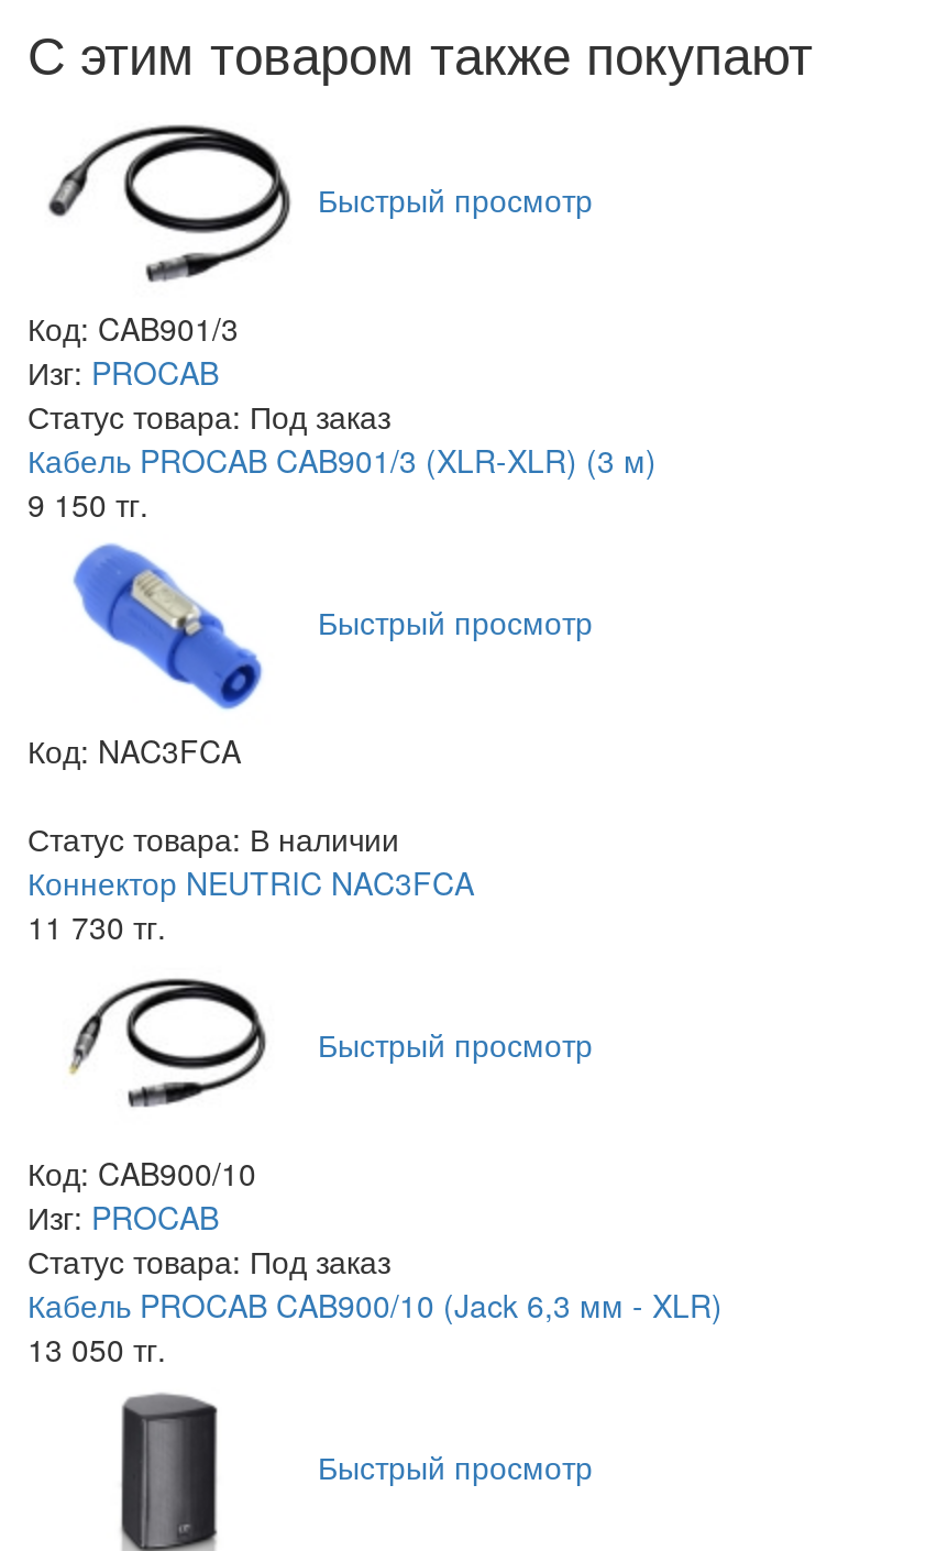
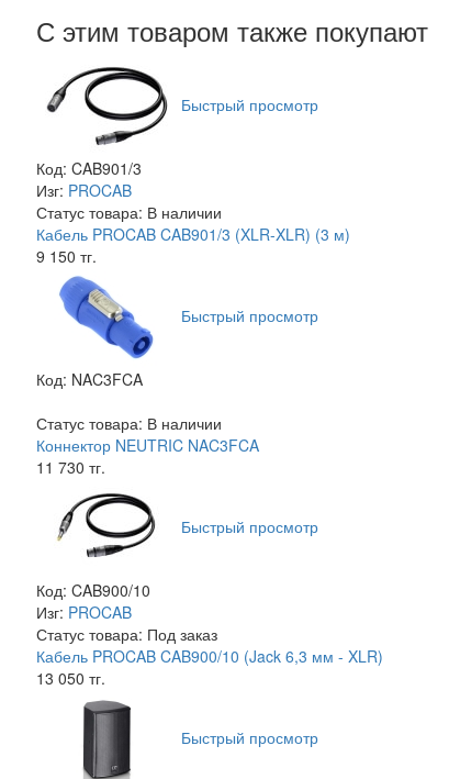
- Статус товара: Под заказ
+ Статус товара: В наличии
